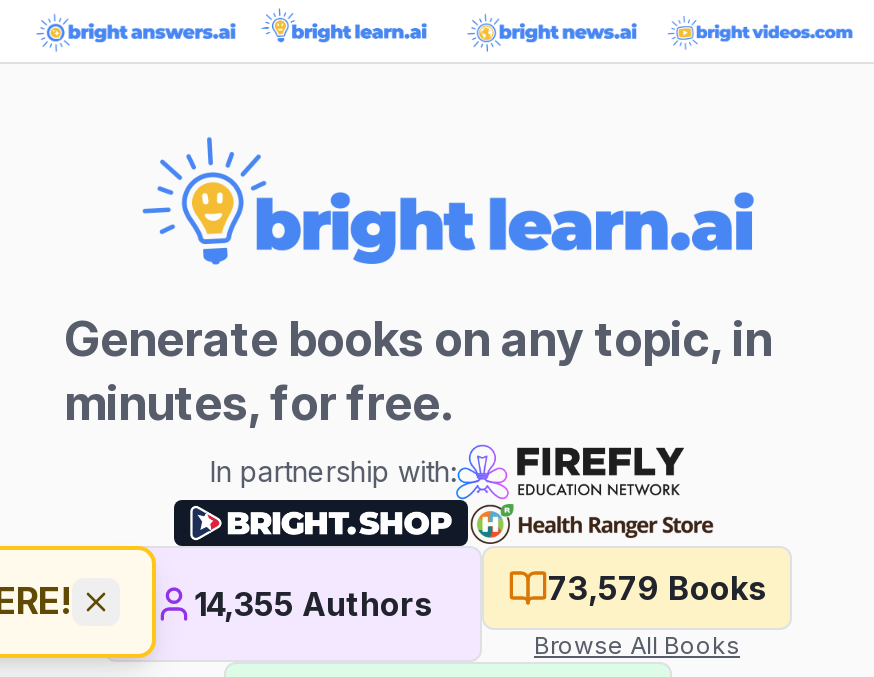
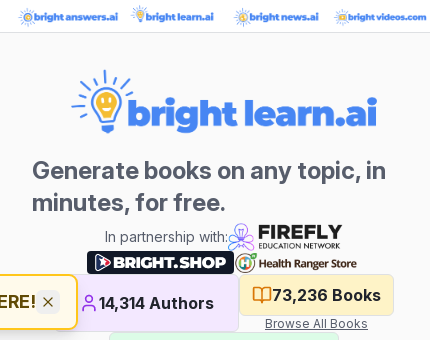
- 73,579 Books
+ 73,236 Books

- 14,355 Authors
+ 14,314 Authors
